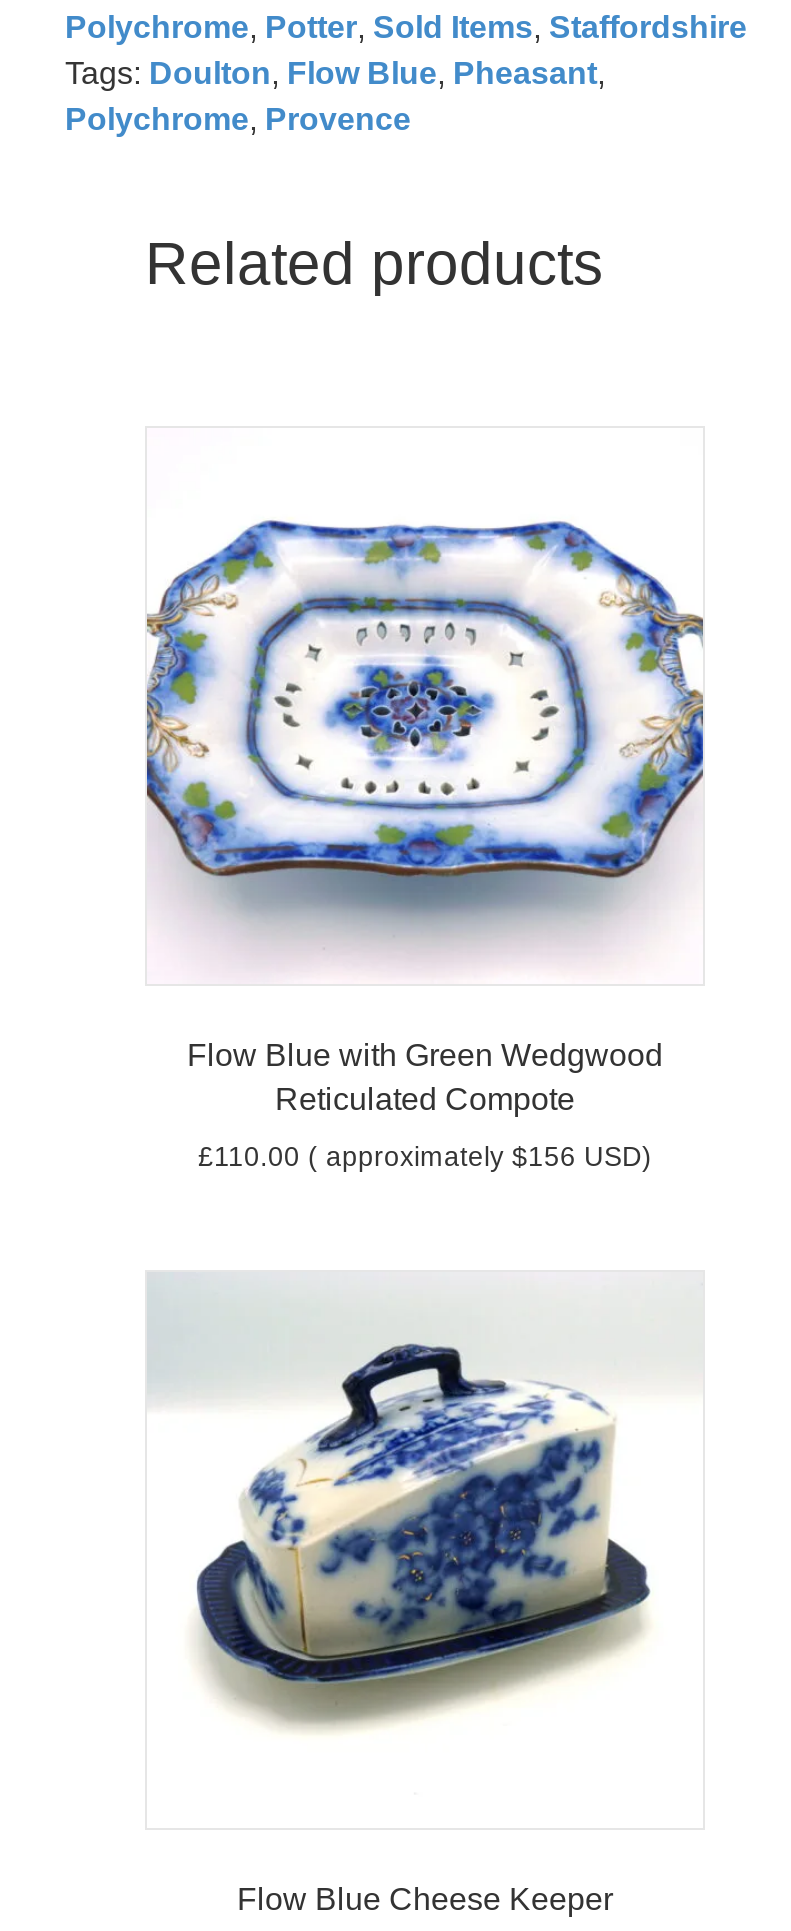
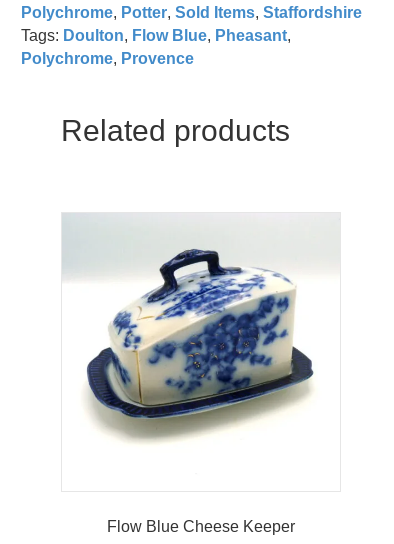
- [image]
- Flow Blue with Green Wedgwood
- Reticulated Compote
- £110.00 ( approximately $156 USD)
